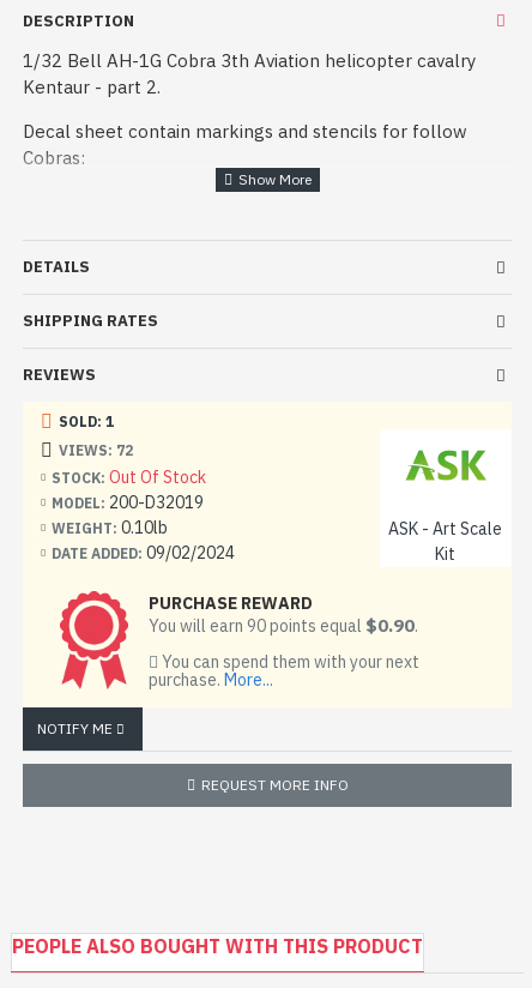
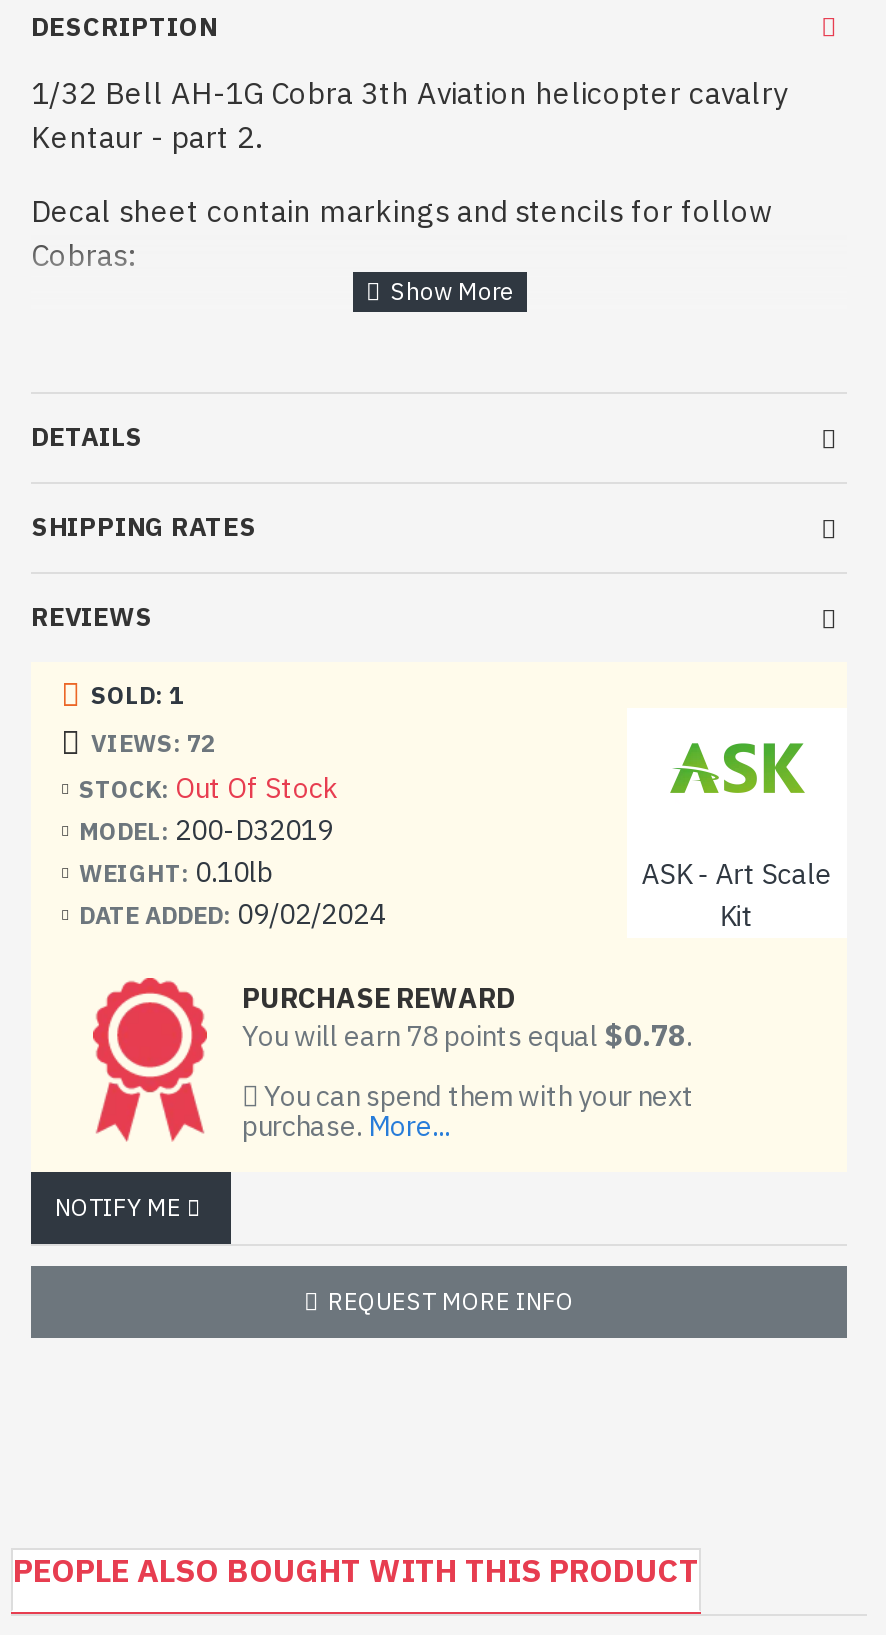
- You will earn 90 points equal $0.90.
+ You will earn 78 points equal $0.78.
